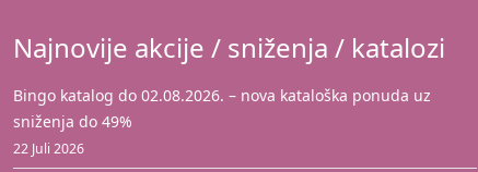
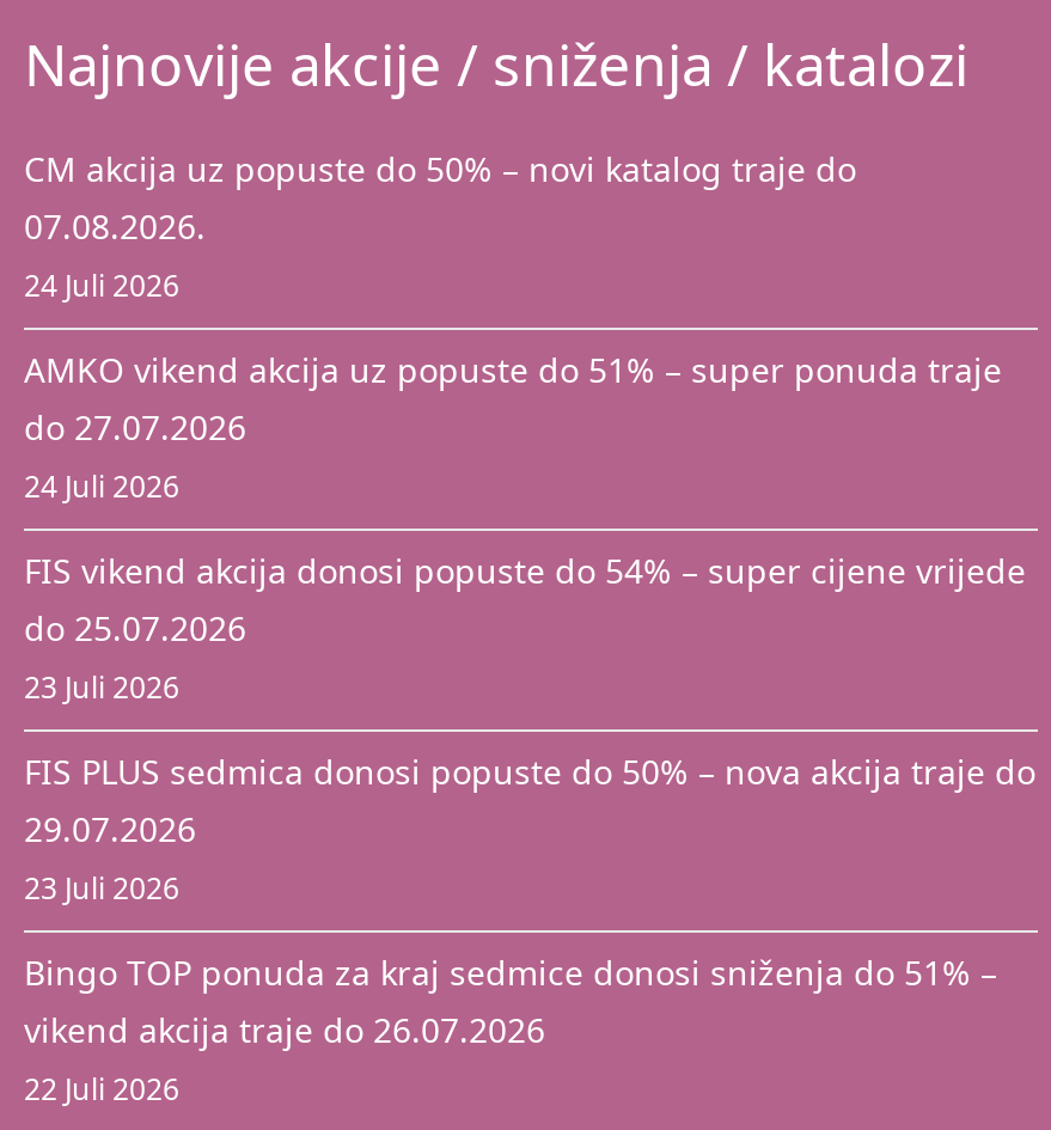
- Bingo katalog do 02.08.2026. – nova kataloška ponuda uz
- sniženja do 49%
+ CM akcija uz popuste do 50% – novi katalog traje do
+ 07.08.2026.
+ 24 Juli 2026
+ AMKO vikend akcija uz popuste do 51% – super ponuda traje
+ do 27.07.2026
+ 24 Juli 2026
+ FIS vikend akcija donosi popuste do 54% – super cijene vrijede
+ do 25.07.2026
+ 23 Juli 2026
+ FIS PLUS sedmica donosi popuste do 50% – nova akcija traje do
+ 29.07.2026
+ 23 Juli 2026
+ Bingo TOP ponuda za kraj sedmice donosi sniženja do 51% –
+ vikend akcija traje do 26.07.2026
